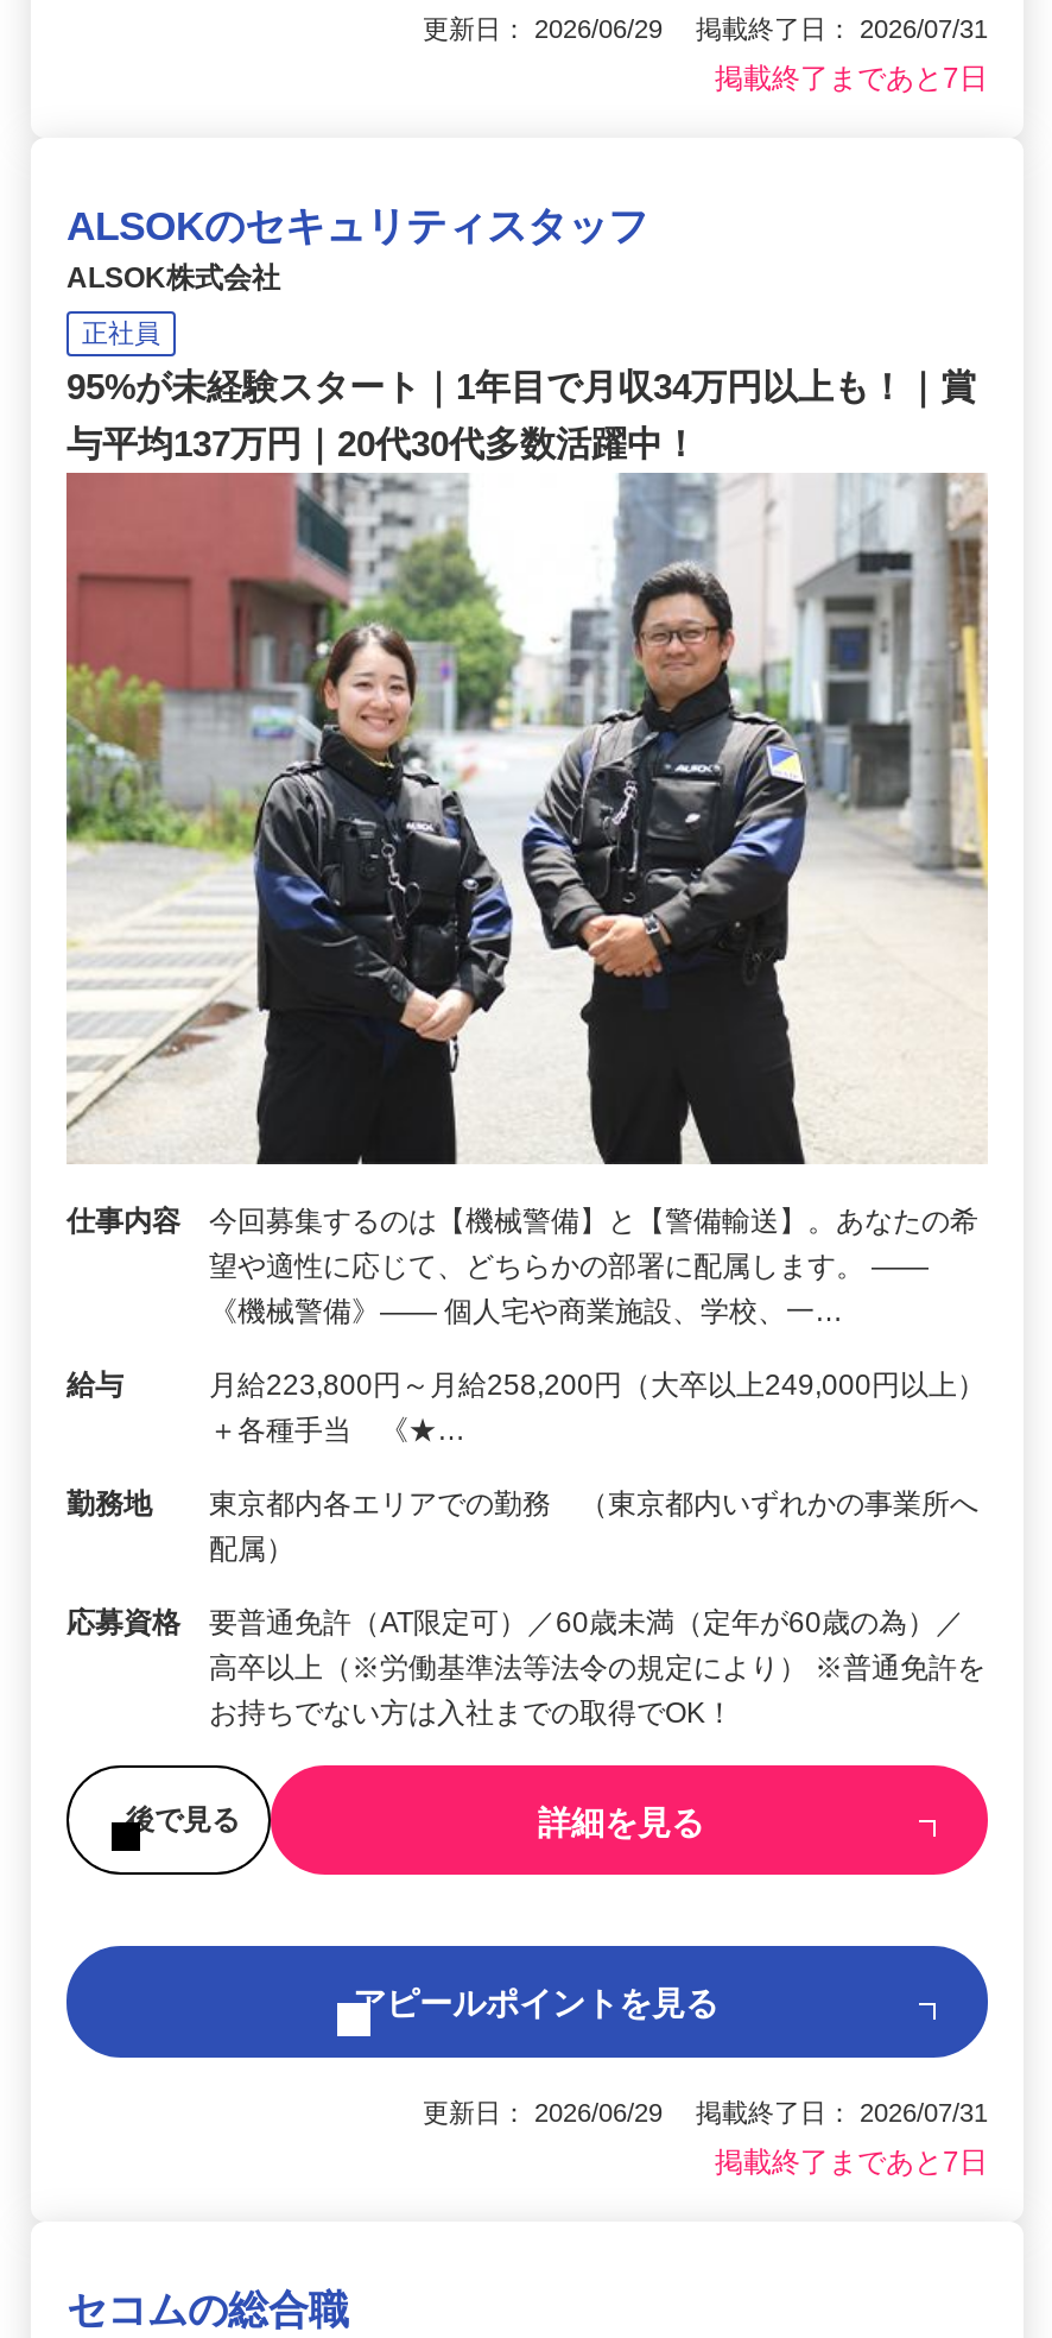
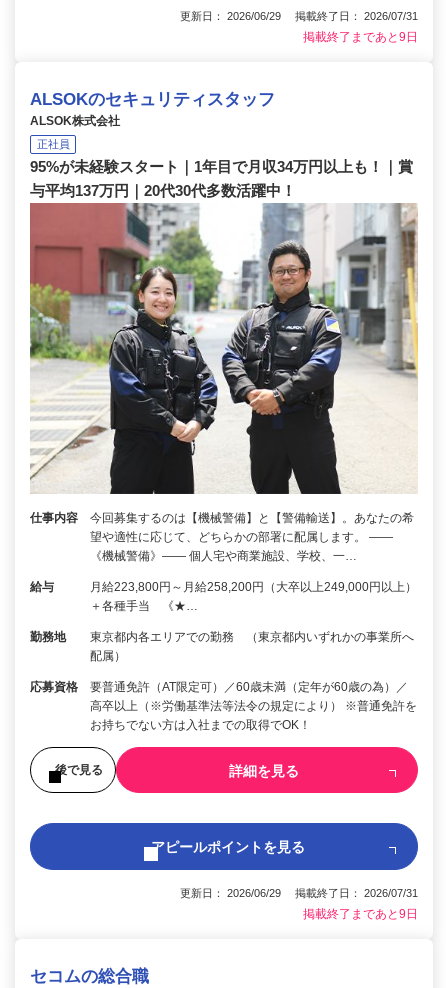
- 掲載終了まであと7日
+ 掲載終了まであと9日

- 掲載終了まであと7日
+ 掲載終了まであと9日
